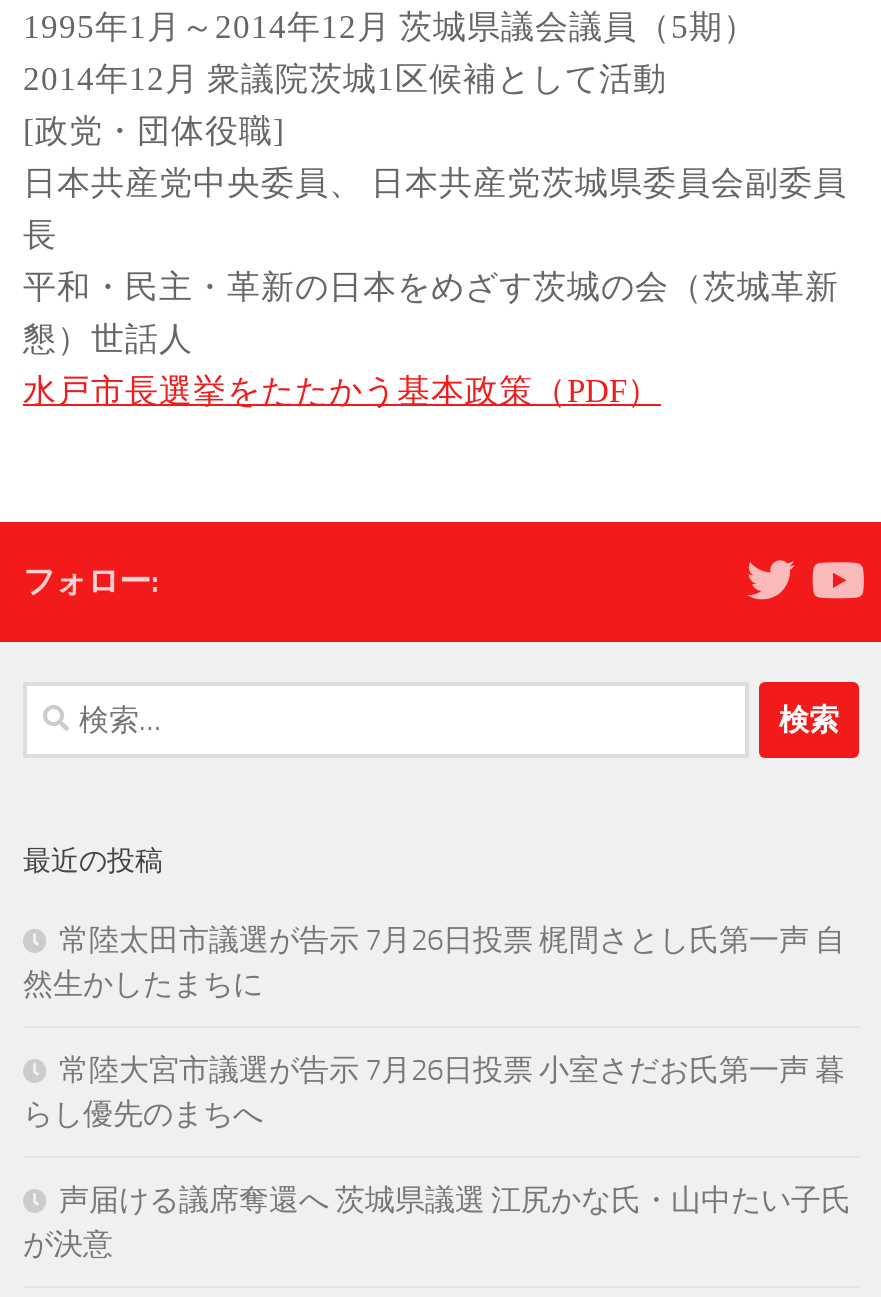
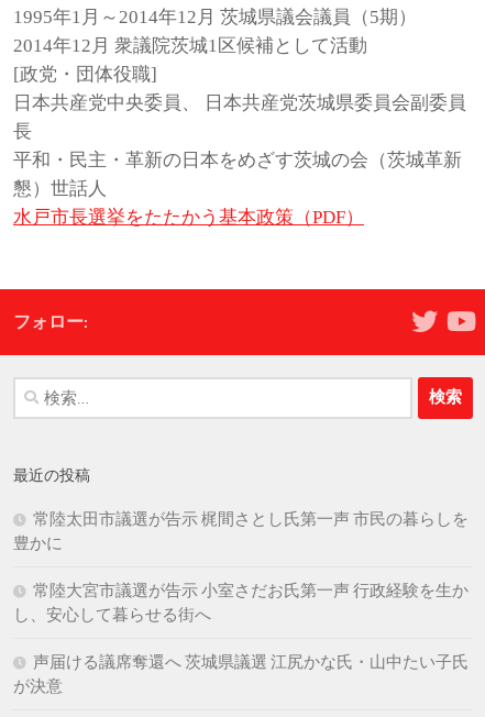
- 常陸太田市議選が告示 7月26日投票 梶間さとし氏第一声 自
- 然生かしたまちに
+ 常陸太田市議選が告示 梶間さとし氏第一声 市民の暮らしを
+ 豊かに

- 常陸大宮市議選が告示 7月26日投票 小室さだお氏第一声 暮
- らし優先のまちへ
+ 常陸大宮市議選が告示 小室さだお氏第一声 行政経験を生か
+ し、安心して暮らせる街へ
